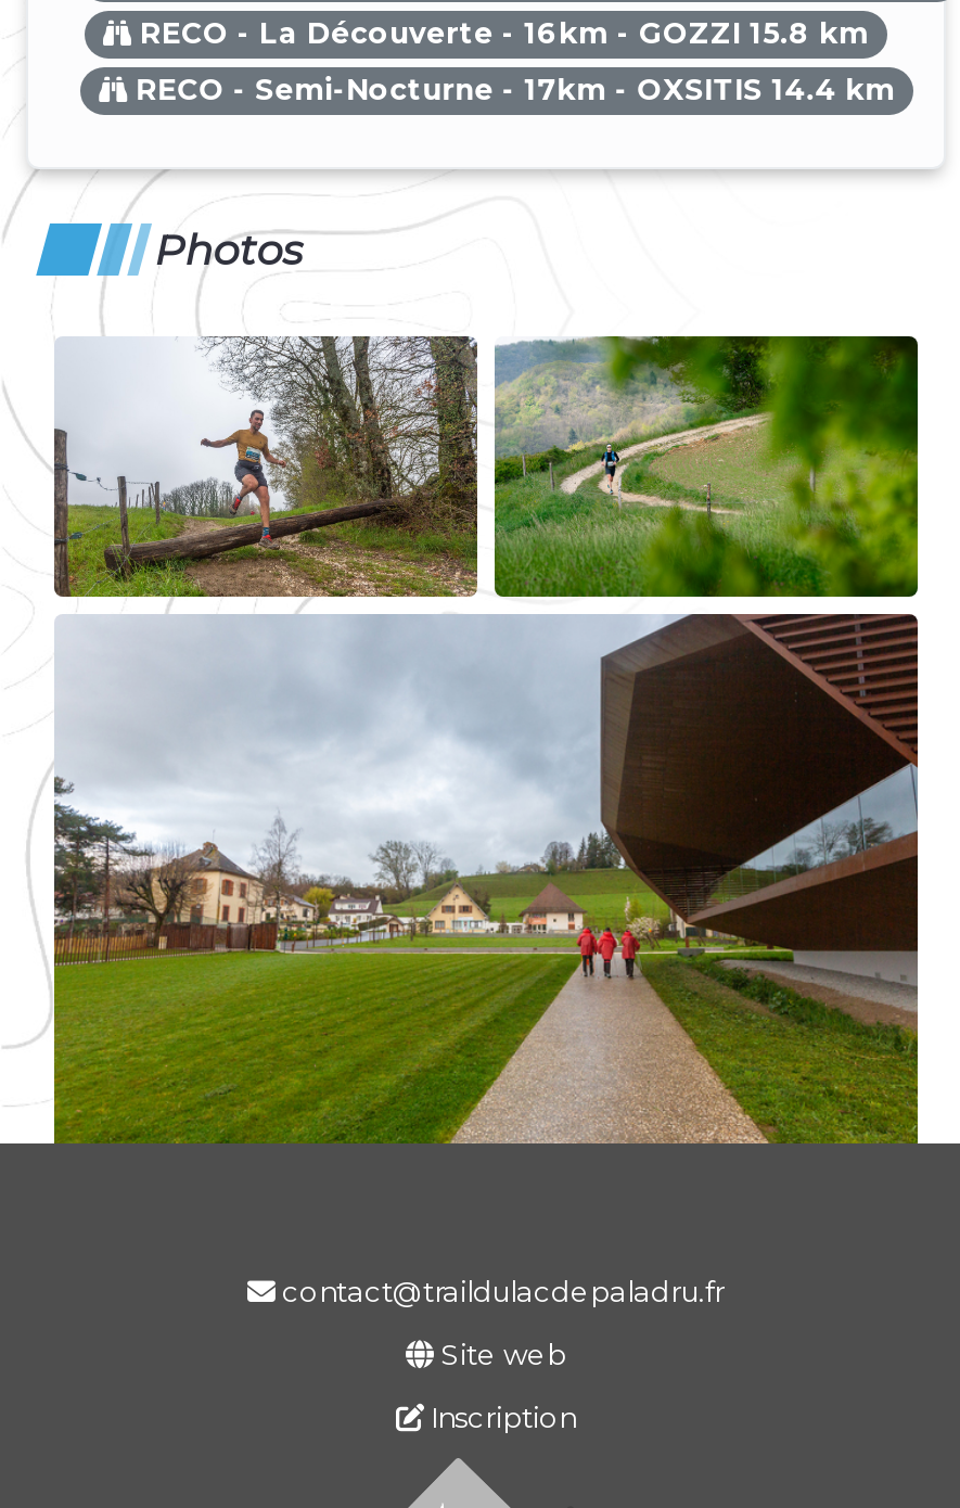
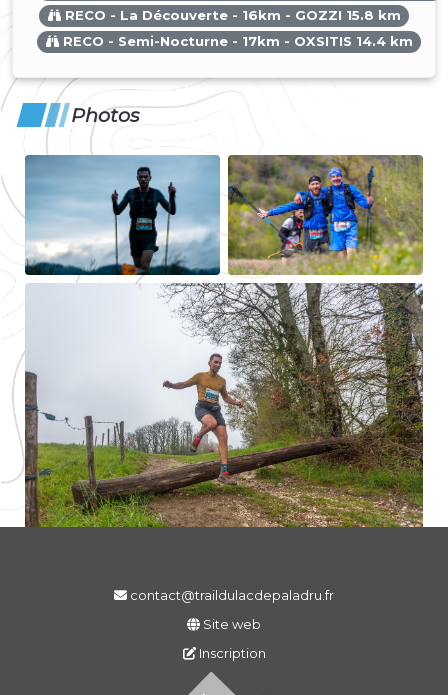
- [image]
+ [image]
